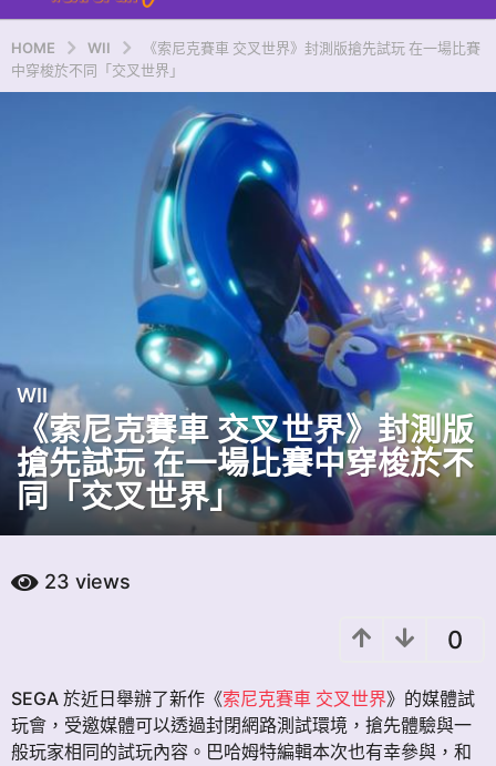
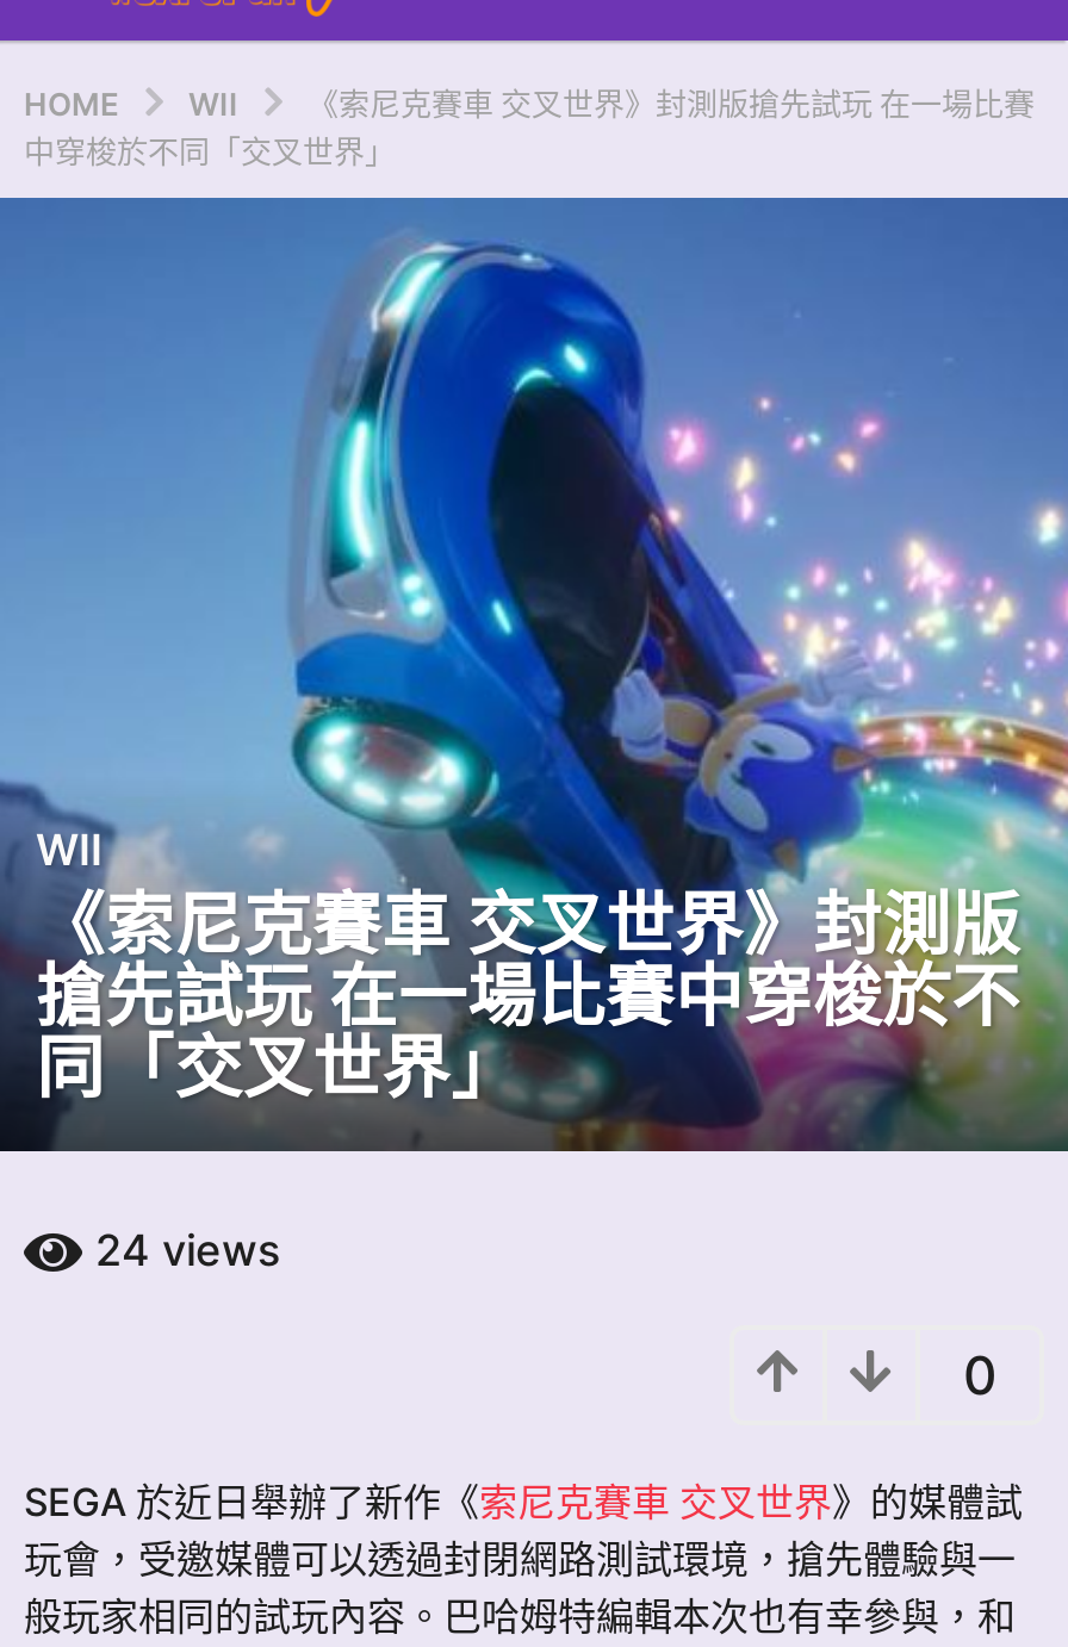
- 23 views
+ 24 views
